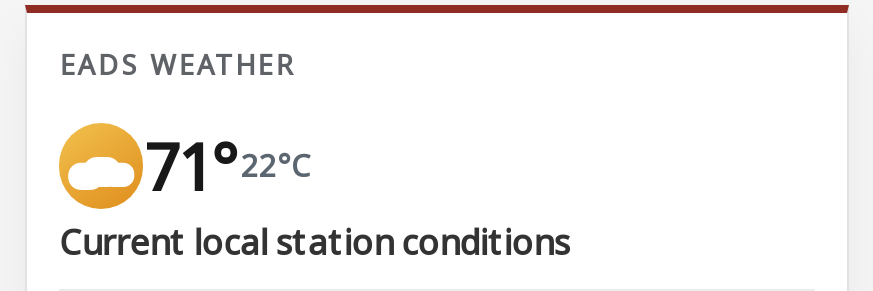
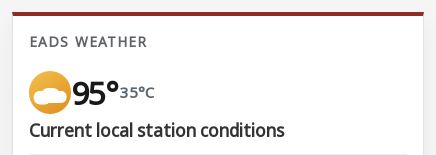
- 71° 22°C
+ 95° 35°C
